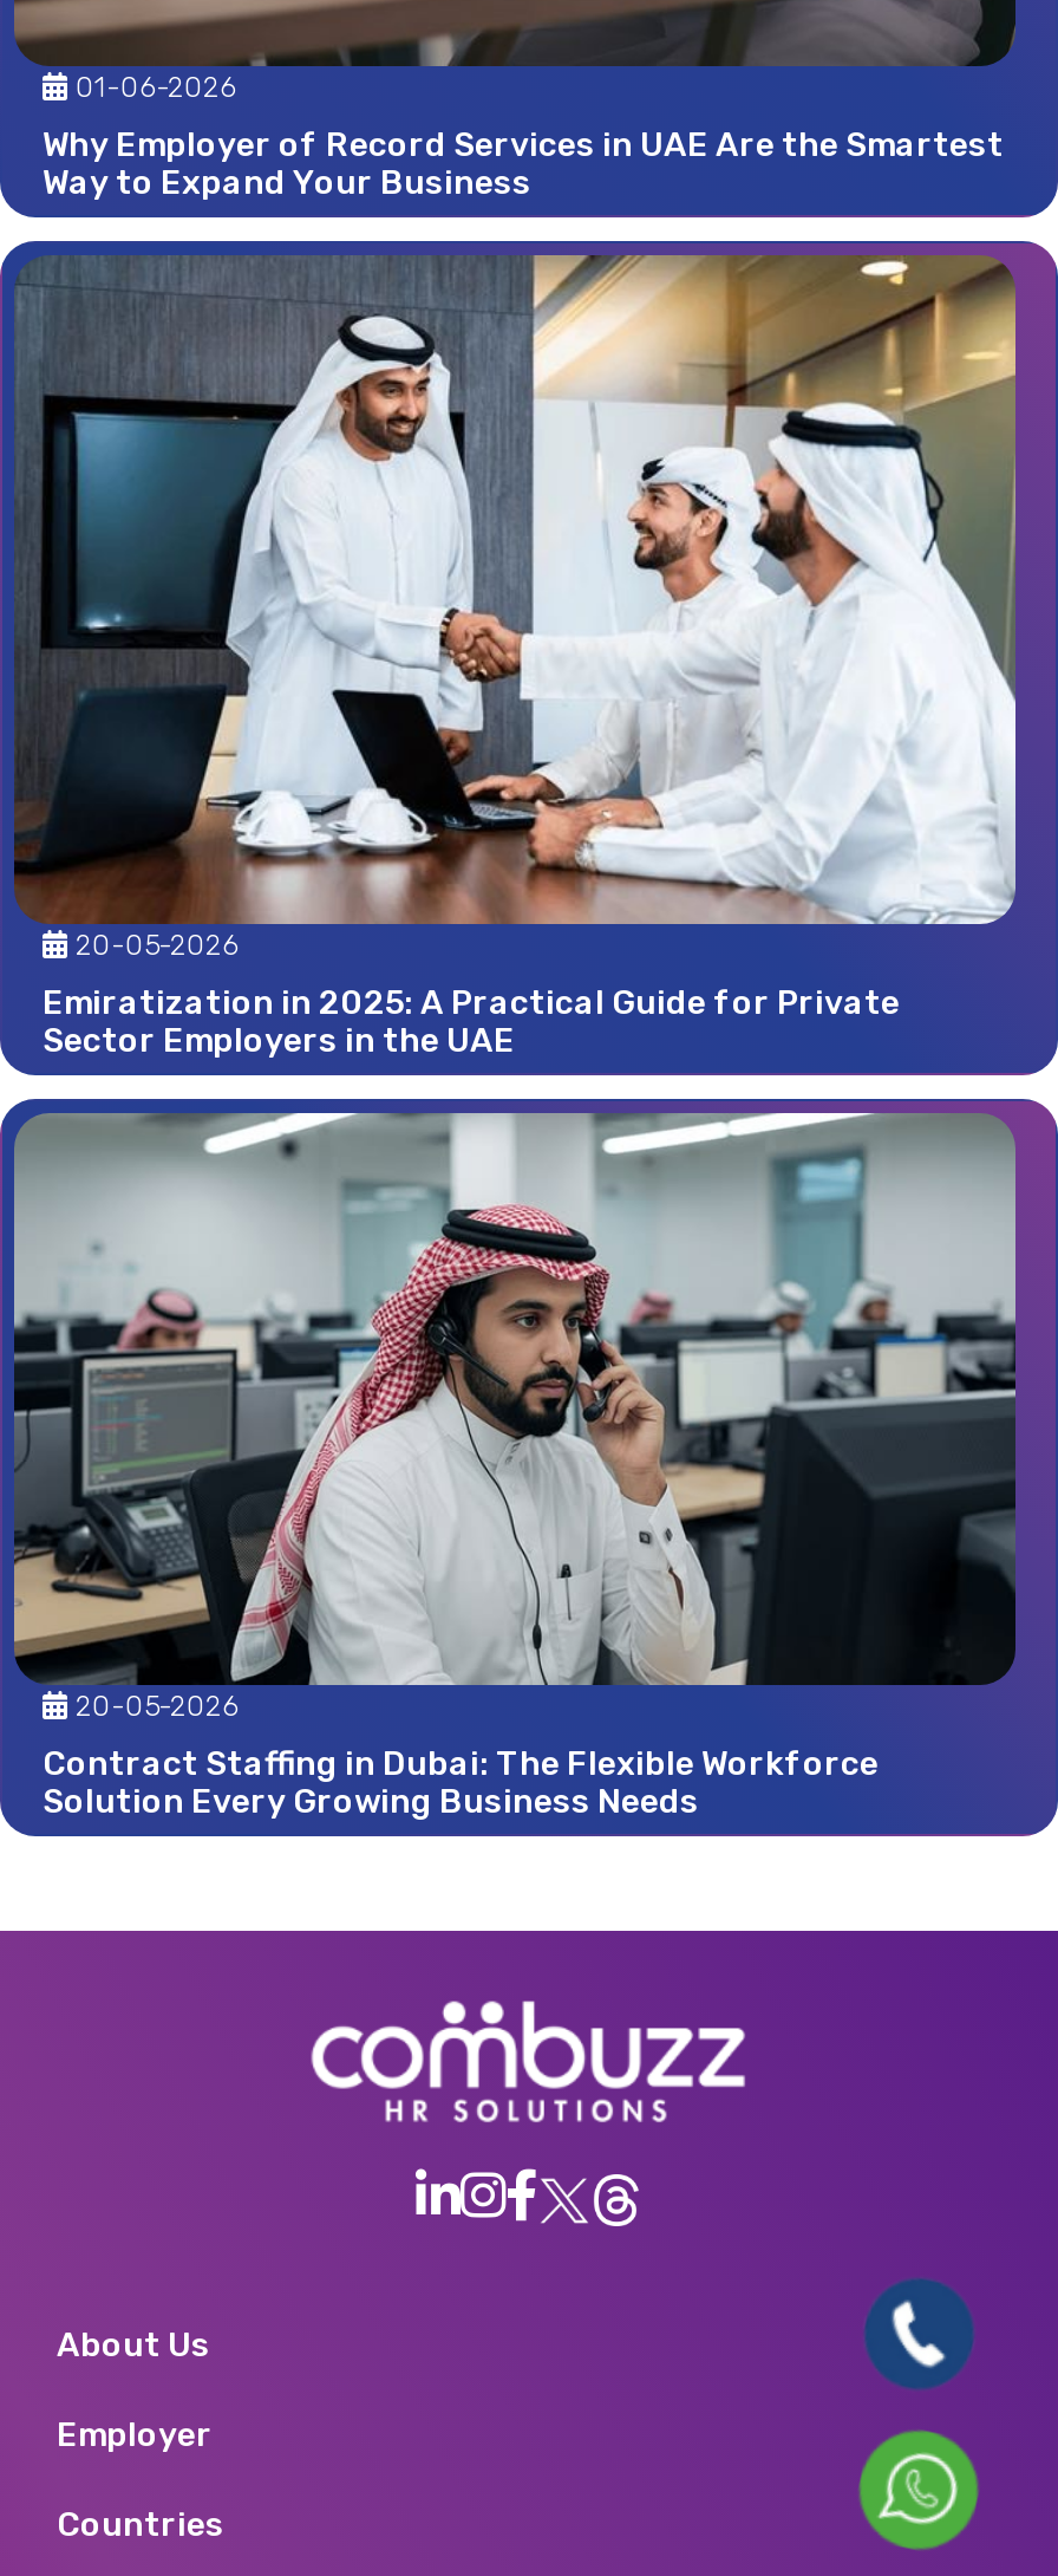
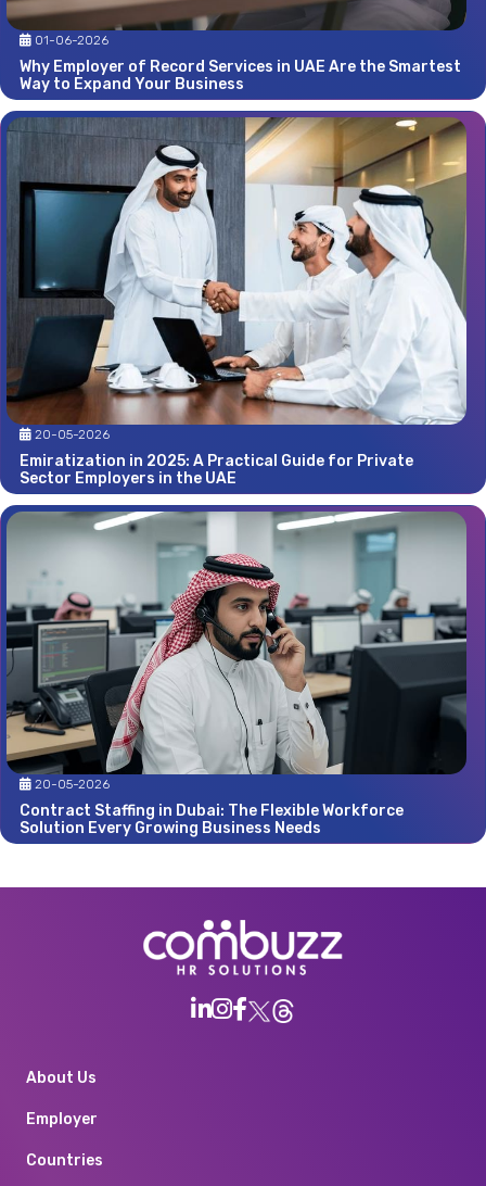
- [image]

- [image]
